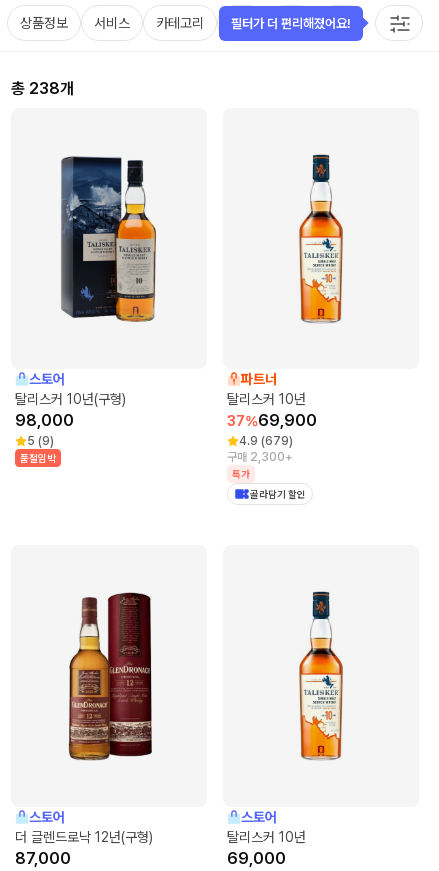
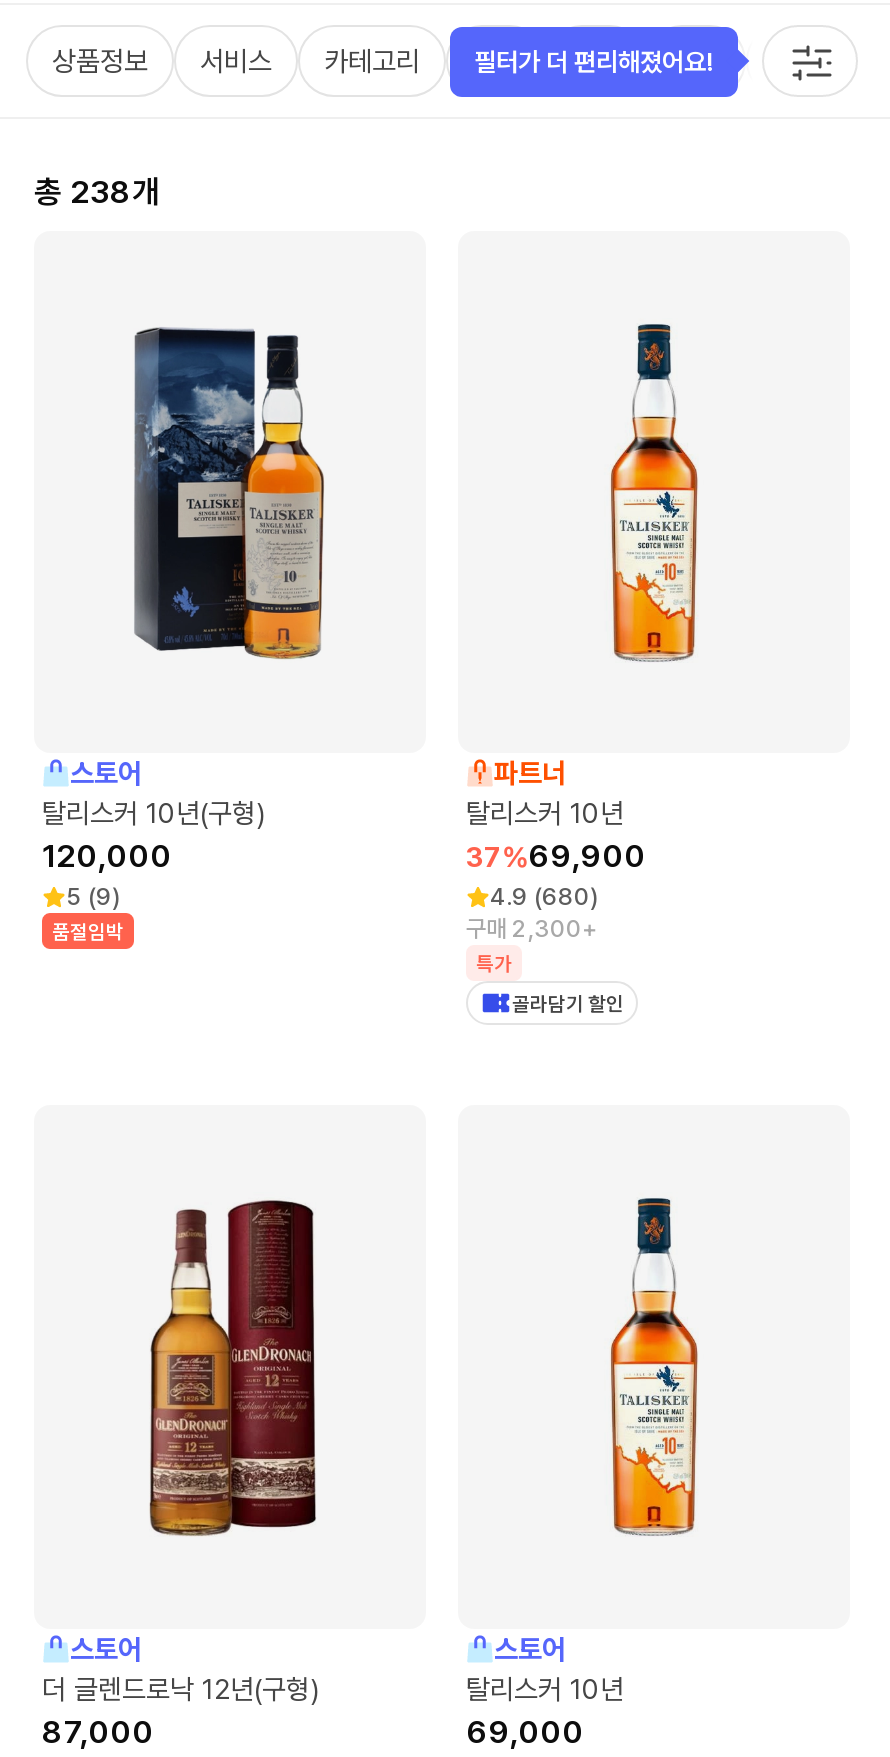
- 98,000
+ 120,000

- 4.9 (679)
+ 4.9 (680)
